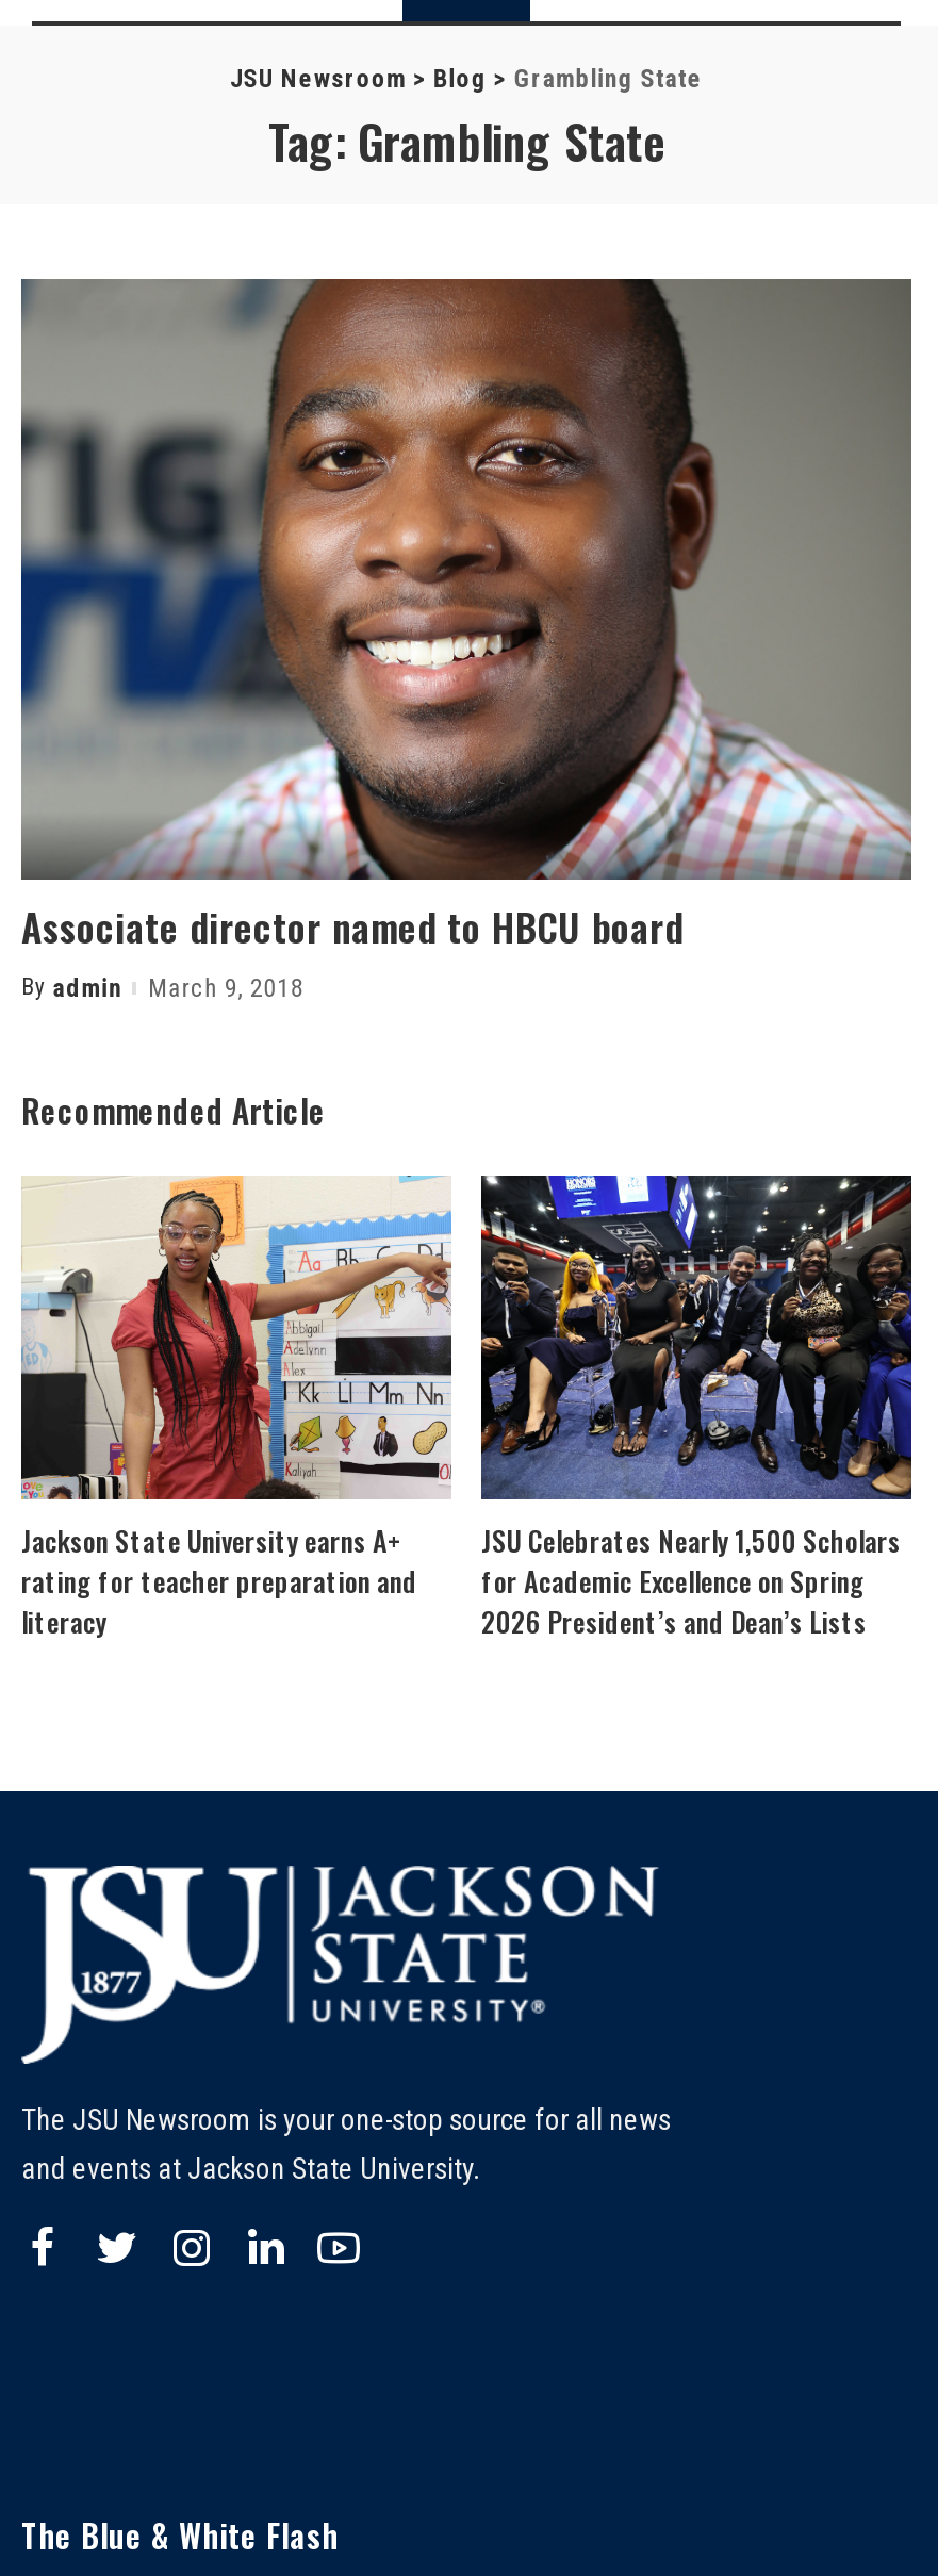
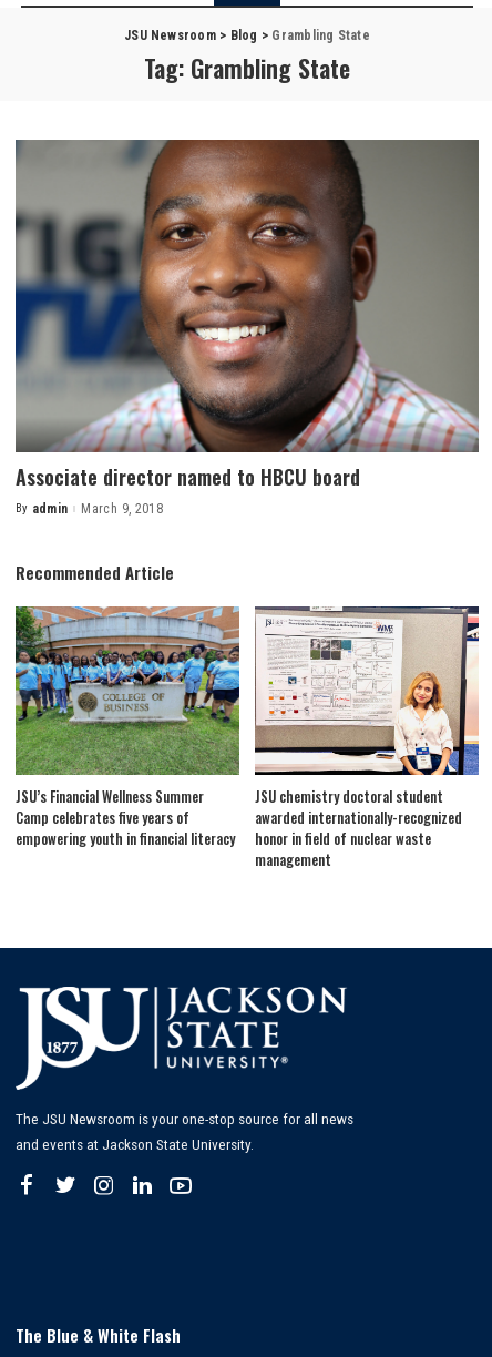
- [image]
- Jackson State University earns A+
- rating for teacher preparation and
- literacy
+ [image]
+ JSU’s Financial Wellness Summer
+ Camp celebrates five years of
+ empowering youth in financial literacy

- [image]
- JSU Celebrates Nearly 1,500 Scholars
- for Academic Excellence on Spring
- 2026 President’s and Dean’s Lists
+ [image]
+ JSU chemistry doctoral student
+ awarded internationally-recognized
+ honor in field of nuclear waste
+ management
